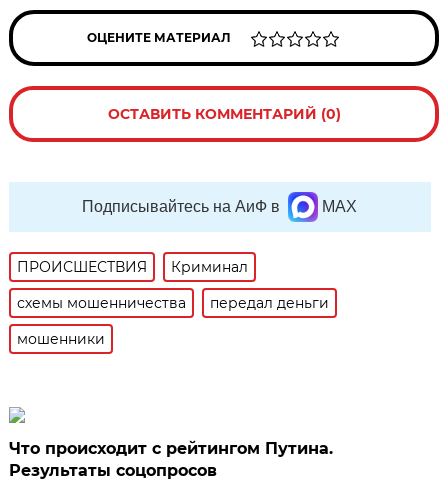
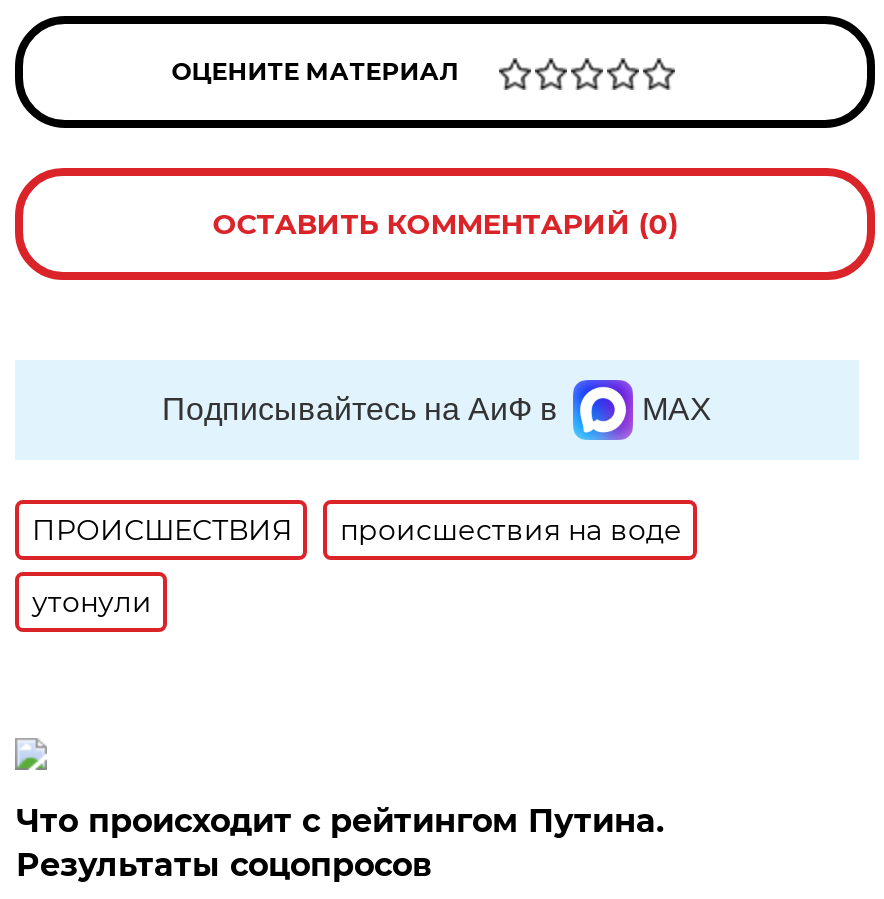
- Криминал
- схемы мошенничества
- передал деньги
- мошенники
+ происшествия на воде
+ утонули
